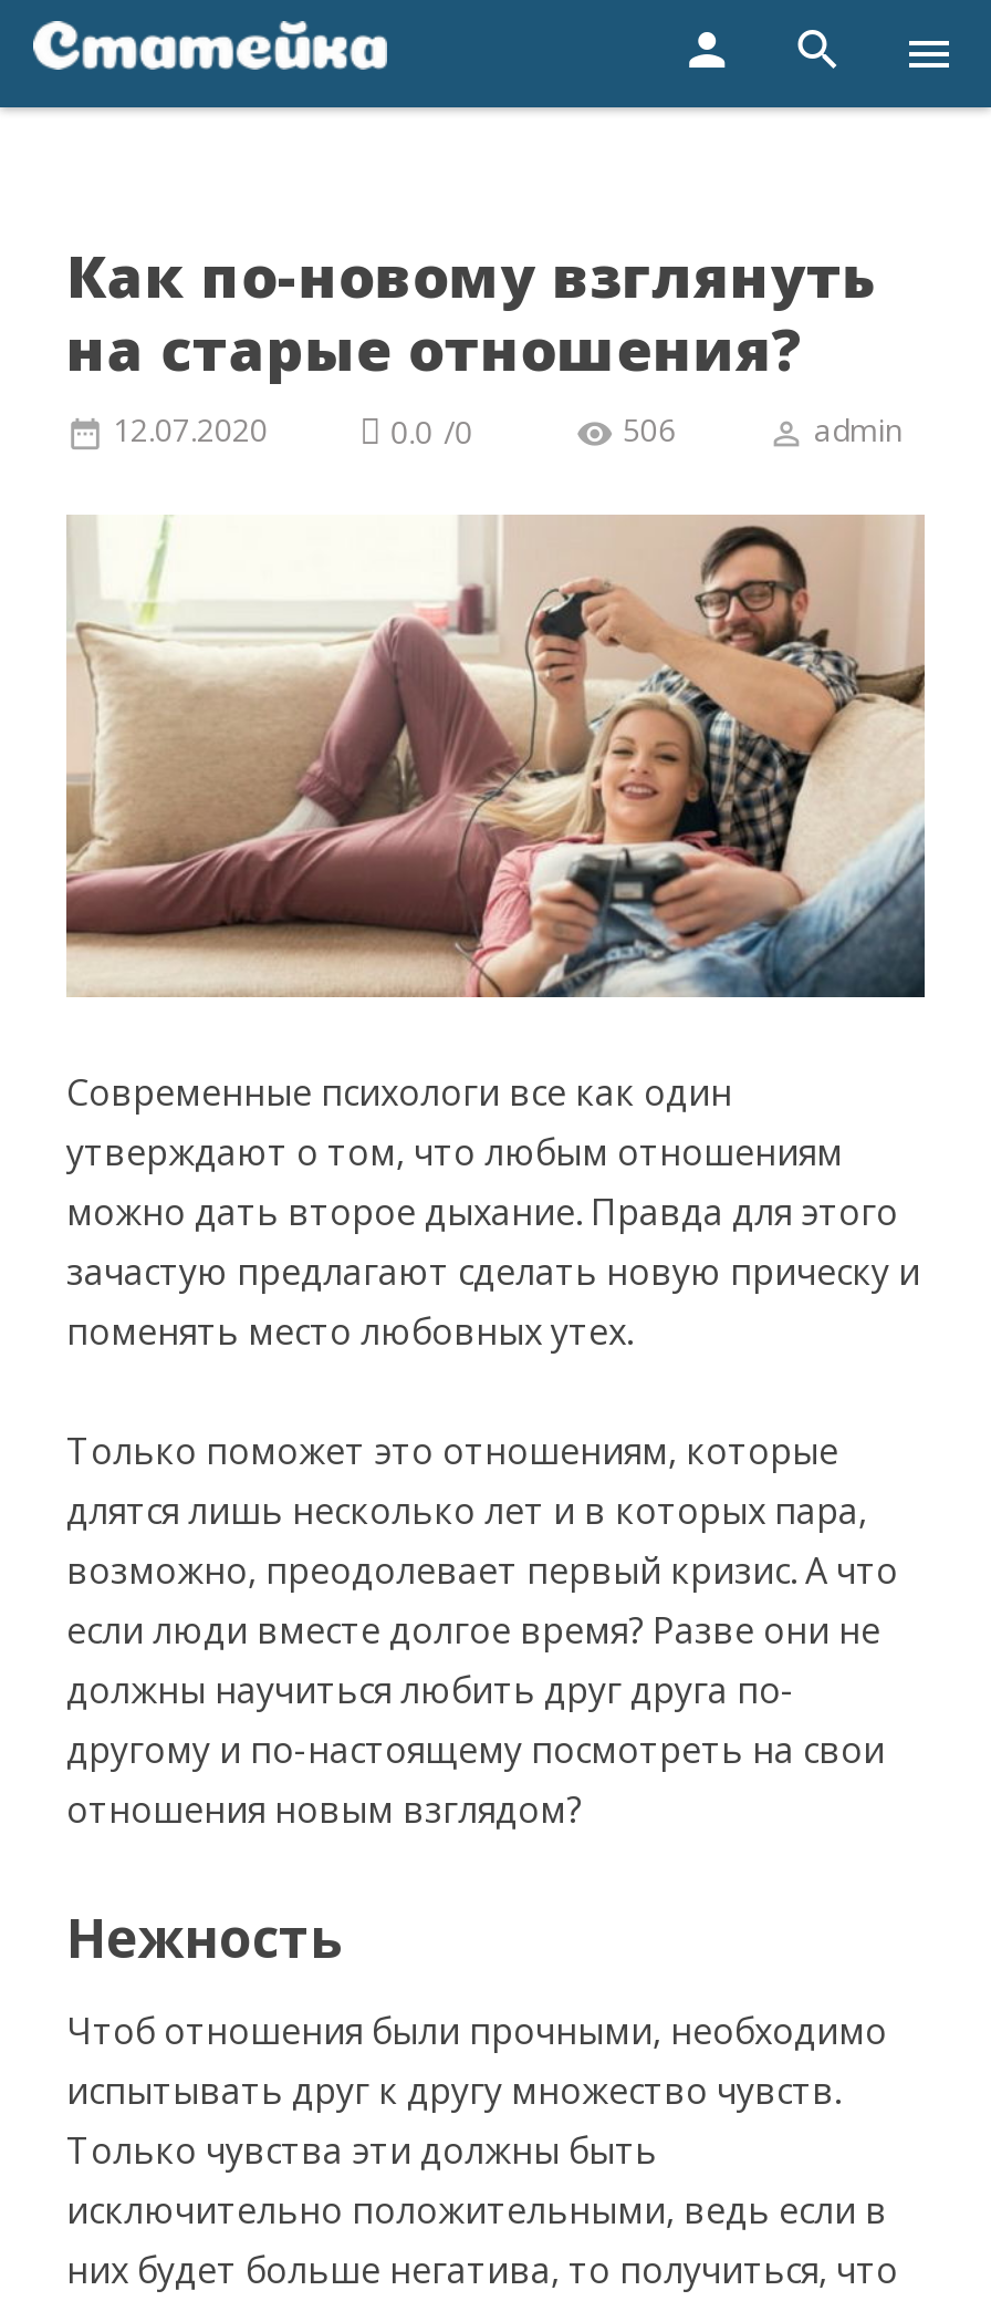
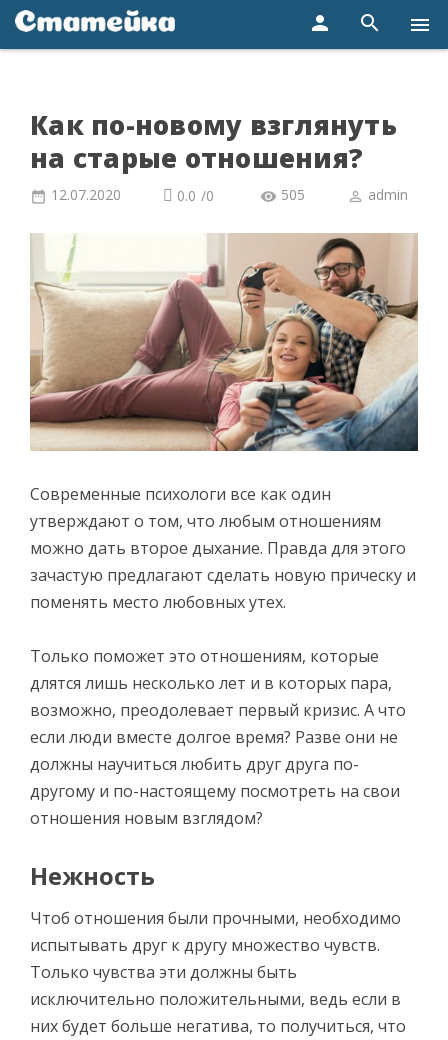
- 506
+ 505
